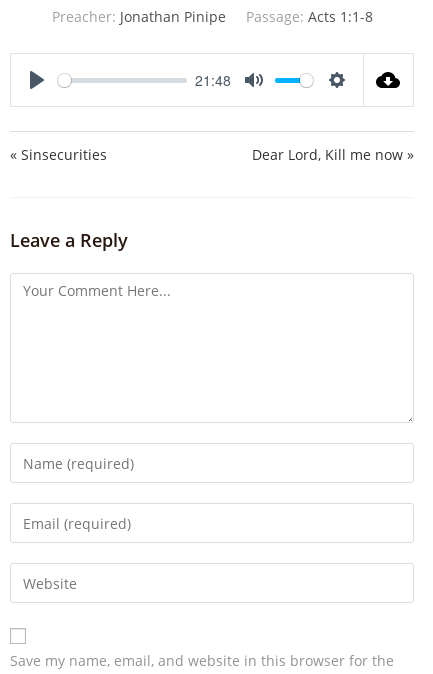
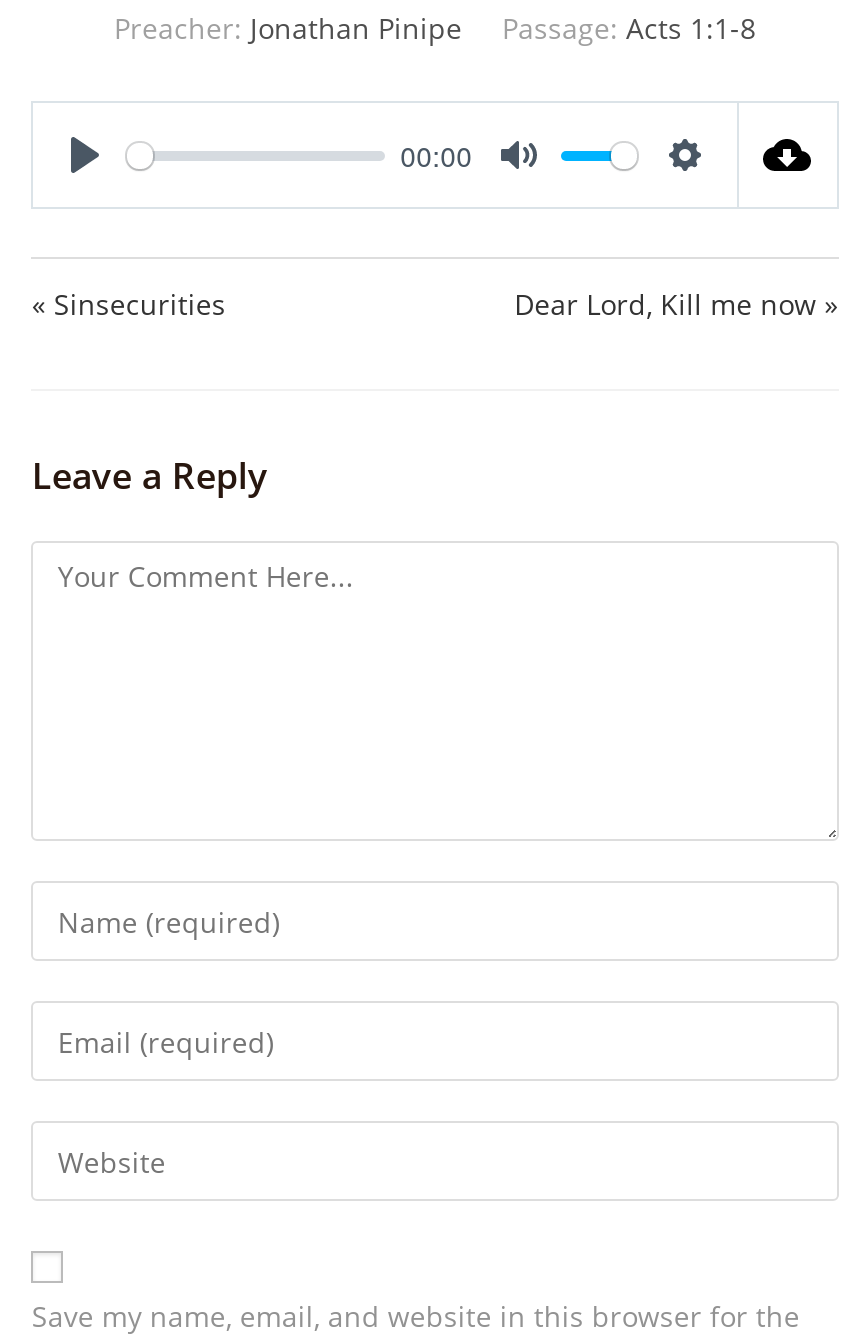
- 21:48
+ 00:00
